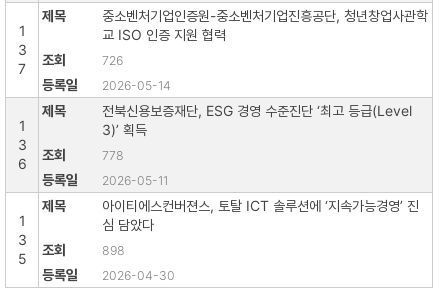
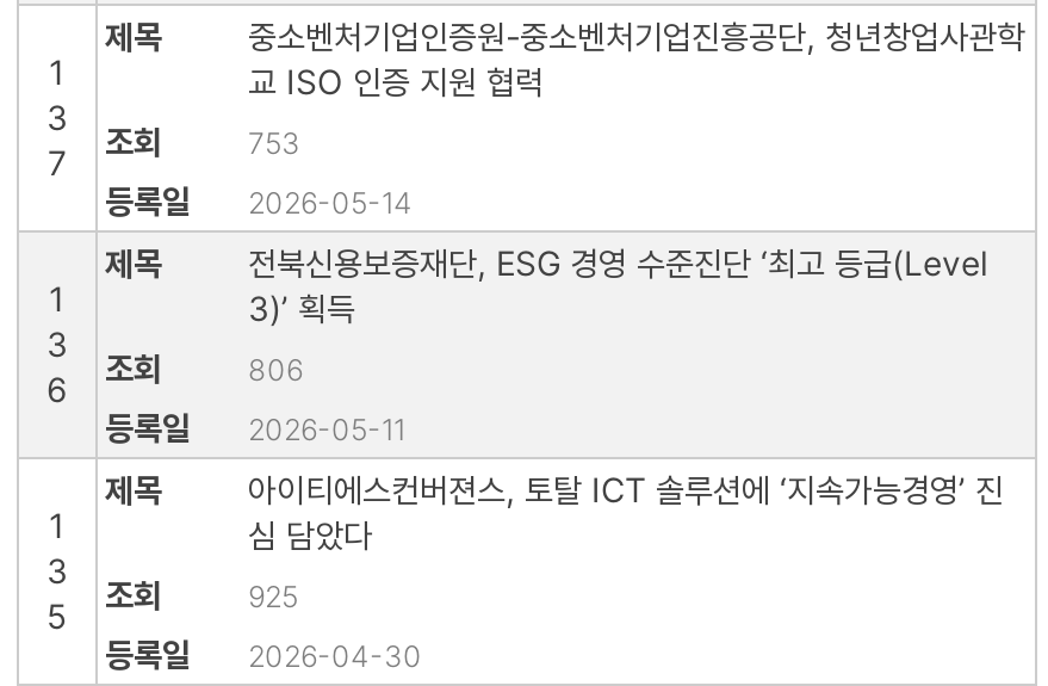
- 726
+ 753

- 778
+ 806

- 898
+ 925
